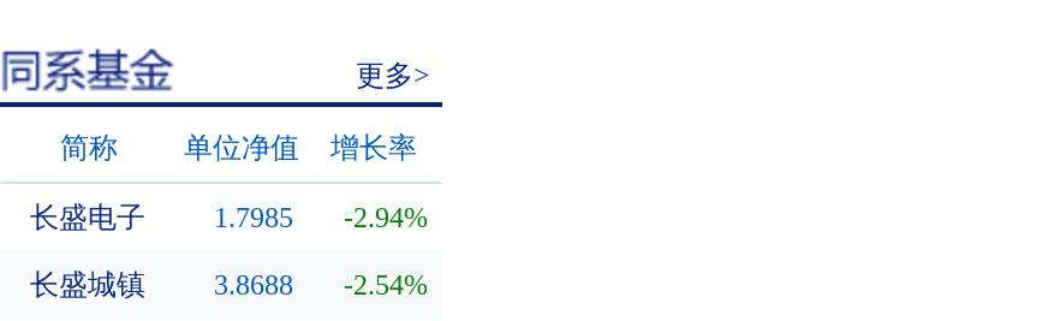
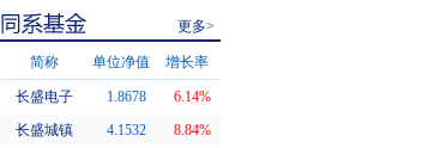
- 1.7985
+ 1.8678

- -2.94%
+ 6.14%

- 3.8688
+ 4.1532

- -2.54%
+ 8.84%
